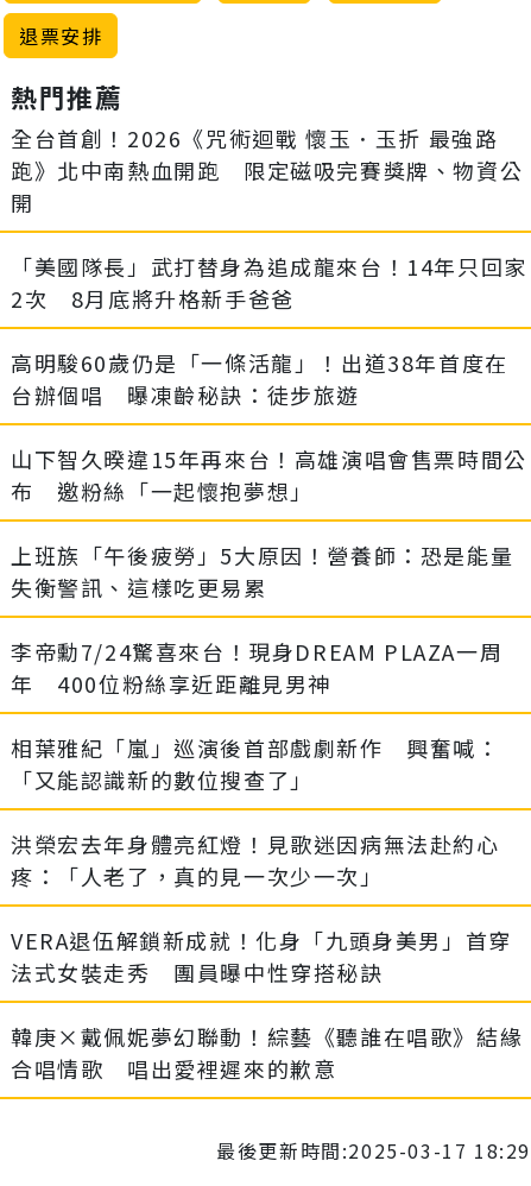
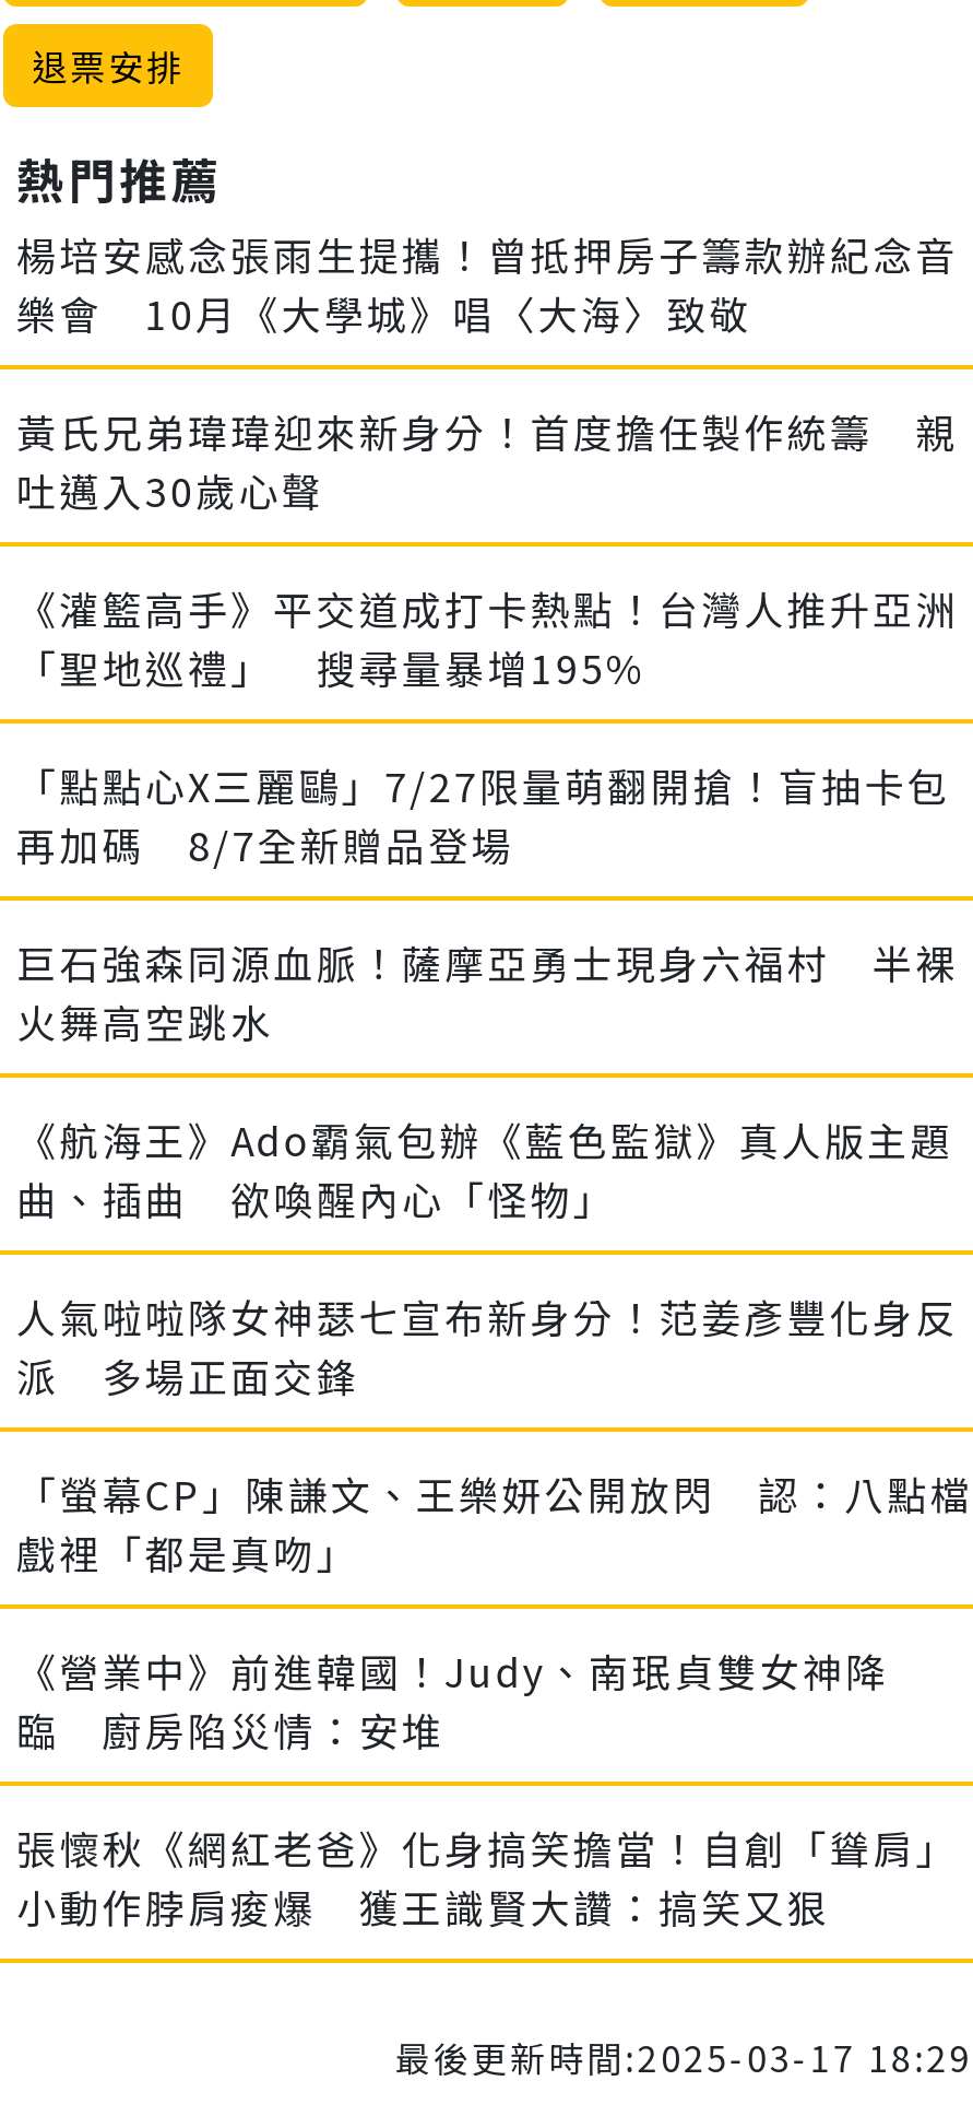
- 全台首創！2026《咒術迴戰 懷玉．玉折 最強路
- 跑》北中南熱血開跑 限定磁吸完賽獎牌、物資公
- 開
+ 楊培安感念張雨生提攜！曾抵押房子籌款辦紀念音
+ 樂會 10月《大學城》唱〈大海〉致敬

- 「美國隊長」武打替身為追成龍來台！14年只回家
- 2次 8月底將升格新手爸爸
+ 黃氏兄弟瑋瑋迎來新身分！首度擔任製作統籌 親
+ 吐邁入30歲心聲

- 高明駿60歲仍是「一條活龍」！出道38年首度在
- 台辦個唱 曝凍齡秘訣：徒步旅遊
+ 《灌籃高手》平交道成打卡熱點！台灣人推升亞洲
+ 「聖地巡禮」 搜尋量暴增195%

- 山下智久暌違15年再來台！高雄演唱會售票時間公
- 布 邀粉絲「一起懷抱夢想」
+ 「點點心X三麗鷗」7/27限量萌翻開搶！盲抽卡包
+ 再加碼 8/7全新贈品登場

- 上班族「午後疲勞」5大原因！營養師：恐是能量
- 失衡警訊、這樣吃更易累
+ 巨石強森同源血脈！薩摩亞勇士現身六福村 半裸
+ 火舞高空跳水

- 李帝勳7/24驚喜來台！現身DREAM PLAZA一周
- 年 400位粉絲享近距離見男神
+ 《航海王》Ado霸氣包辦《藍色監獄》真人版主題
+ 曲、插曲 欲喚醒內心「怪物」

- 相葉雅紀「嵐」巡演後首部戲劇新作 興奮喊：
- 「又能認識新的數位搜查了」
+ 人氣啦啦隊女神瑟七宣布新身分！范姜彥豐化身反
+ 派 多場正面交鋒

- 洪榮宏去年身體亮紅燈！見歌迷因病無法赴約心
- 疼：「人老了，真的見一次少一次」
+ 「螢幕CP」陳謙文、王樂妍公開放閃 認：八點檔
+ 戲裡「都是真吻」

- VERA退伍解鎖新成就！化身「九頭身美男」首穿
- 法式女裝走秀 團員曝中性穿搭秘訣
+ 《營業中》前進韓國！Judy、南珉貞雙女神降
+ 臨 廚房陷災情：安堆

- 韓庚×戴佩妮夢幻聯動！綜藝《聽誰在唱歌》結緣
- 合唱情歌 唱出愛裡遲來的歉意
+ 張懷秋《網紅老爸》化身搞笑擔當！自創「聳肩」
+ 小動作脖肩痠爆 獲王識賢大讚：搞笑又狠
